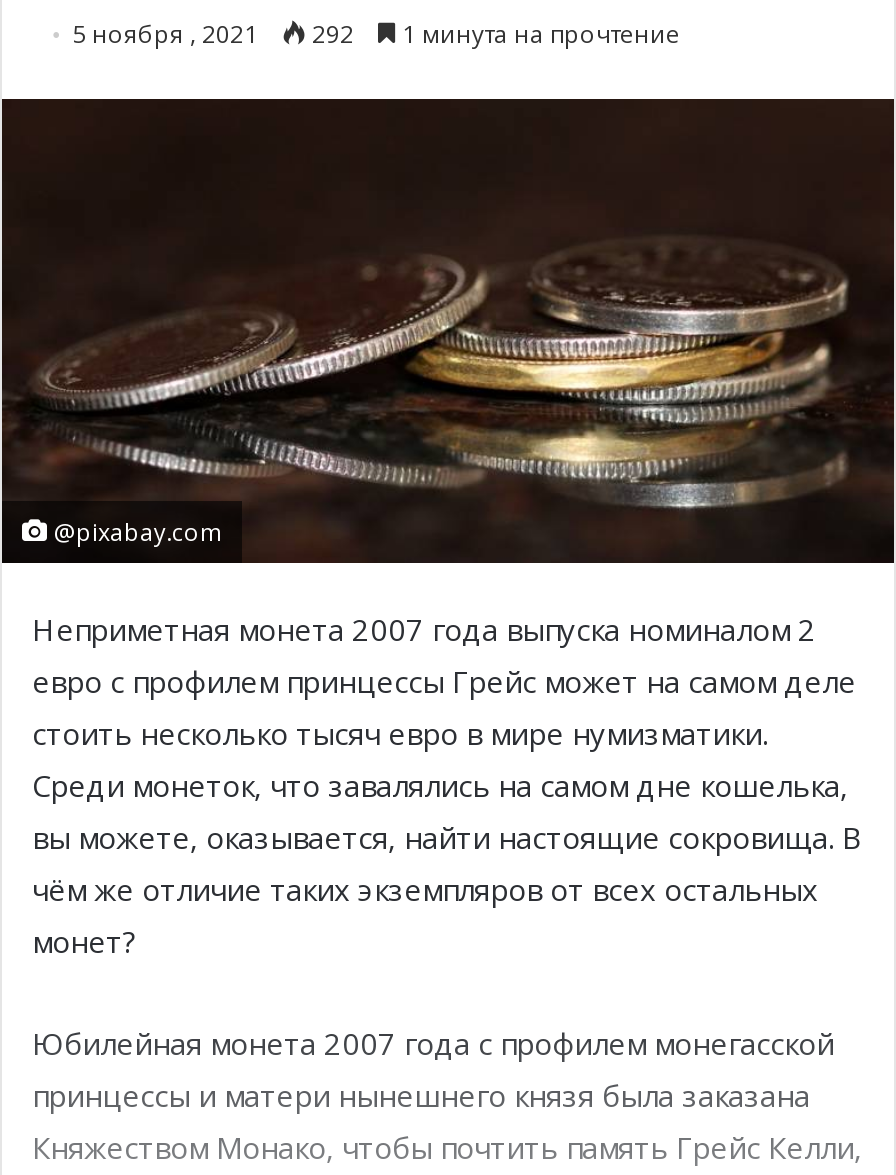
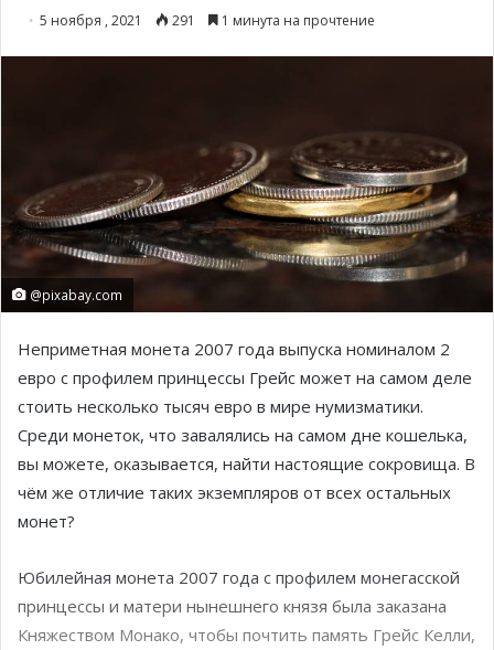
- 292
+ 291
